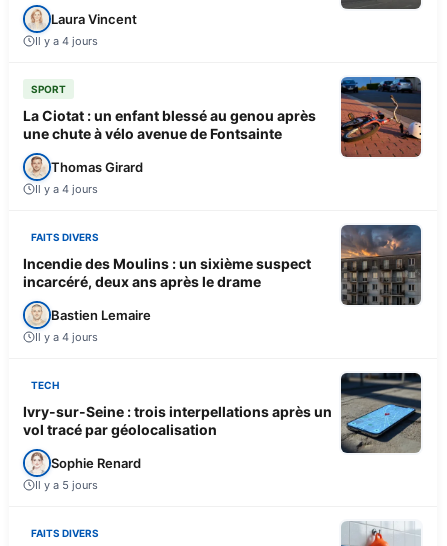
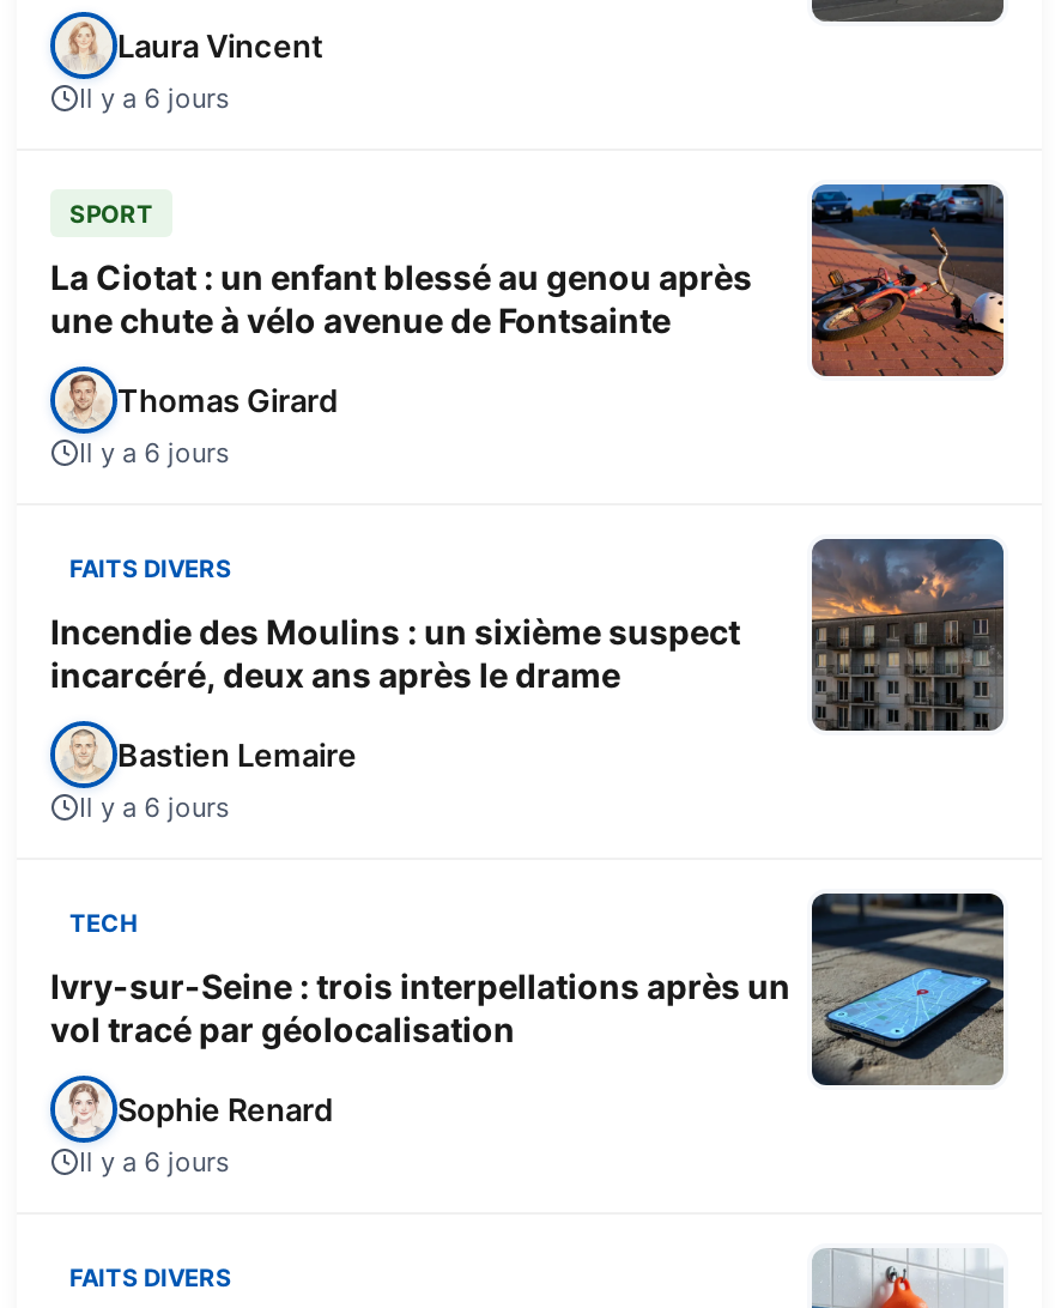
- Il y a 4 jours
+ Il y a 6 jours

- Il y a 4 jours
+ Il y a 6 jours

- Il y a 4 jours
+ Il y a 6 jours

- Il y a 5 jours
+ Il y a 6 jours
